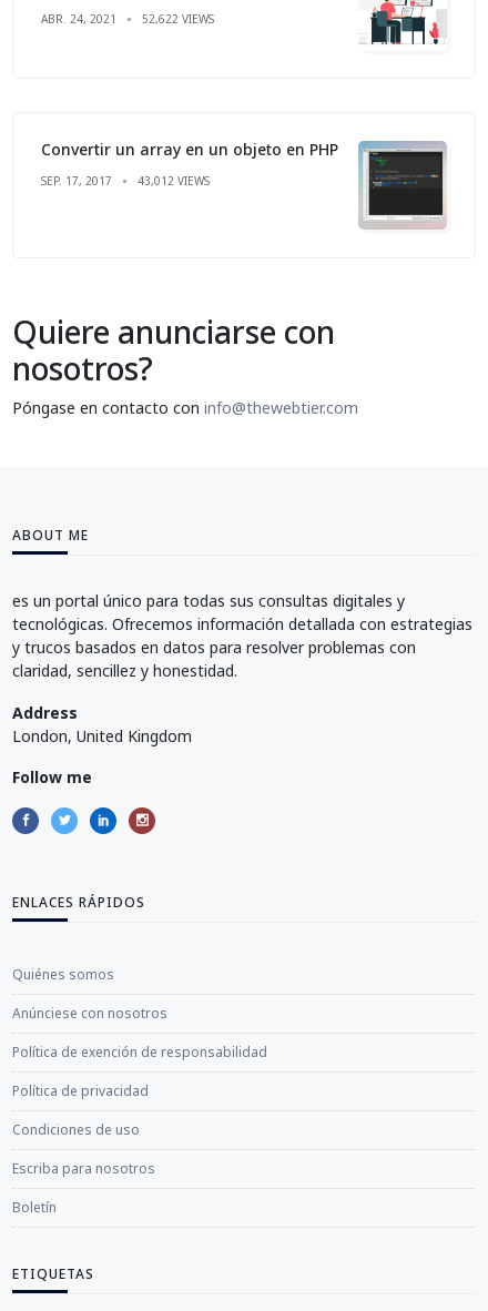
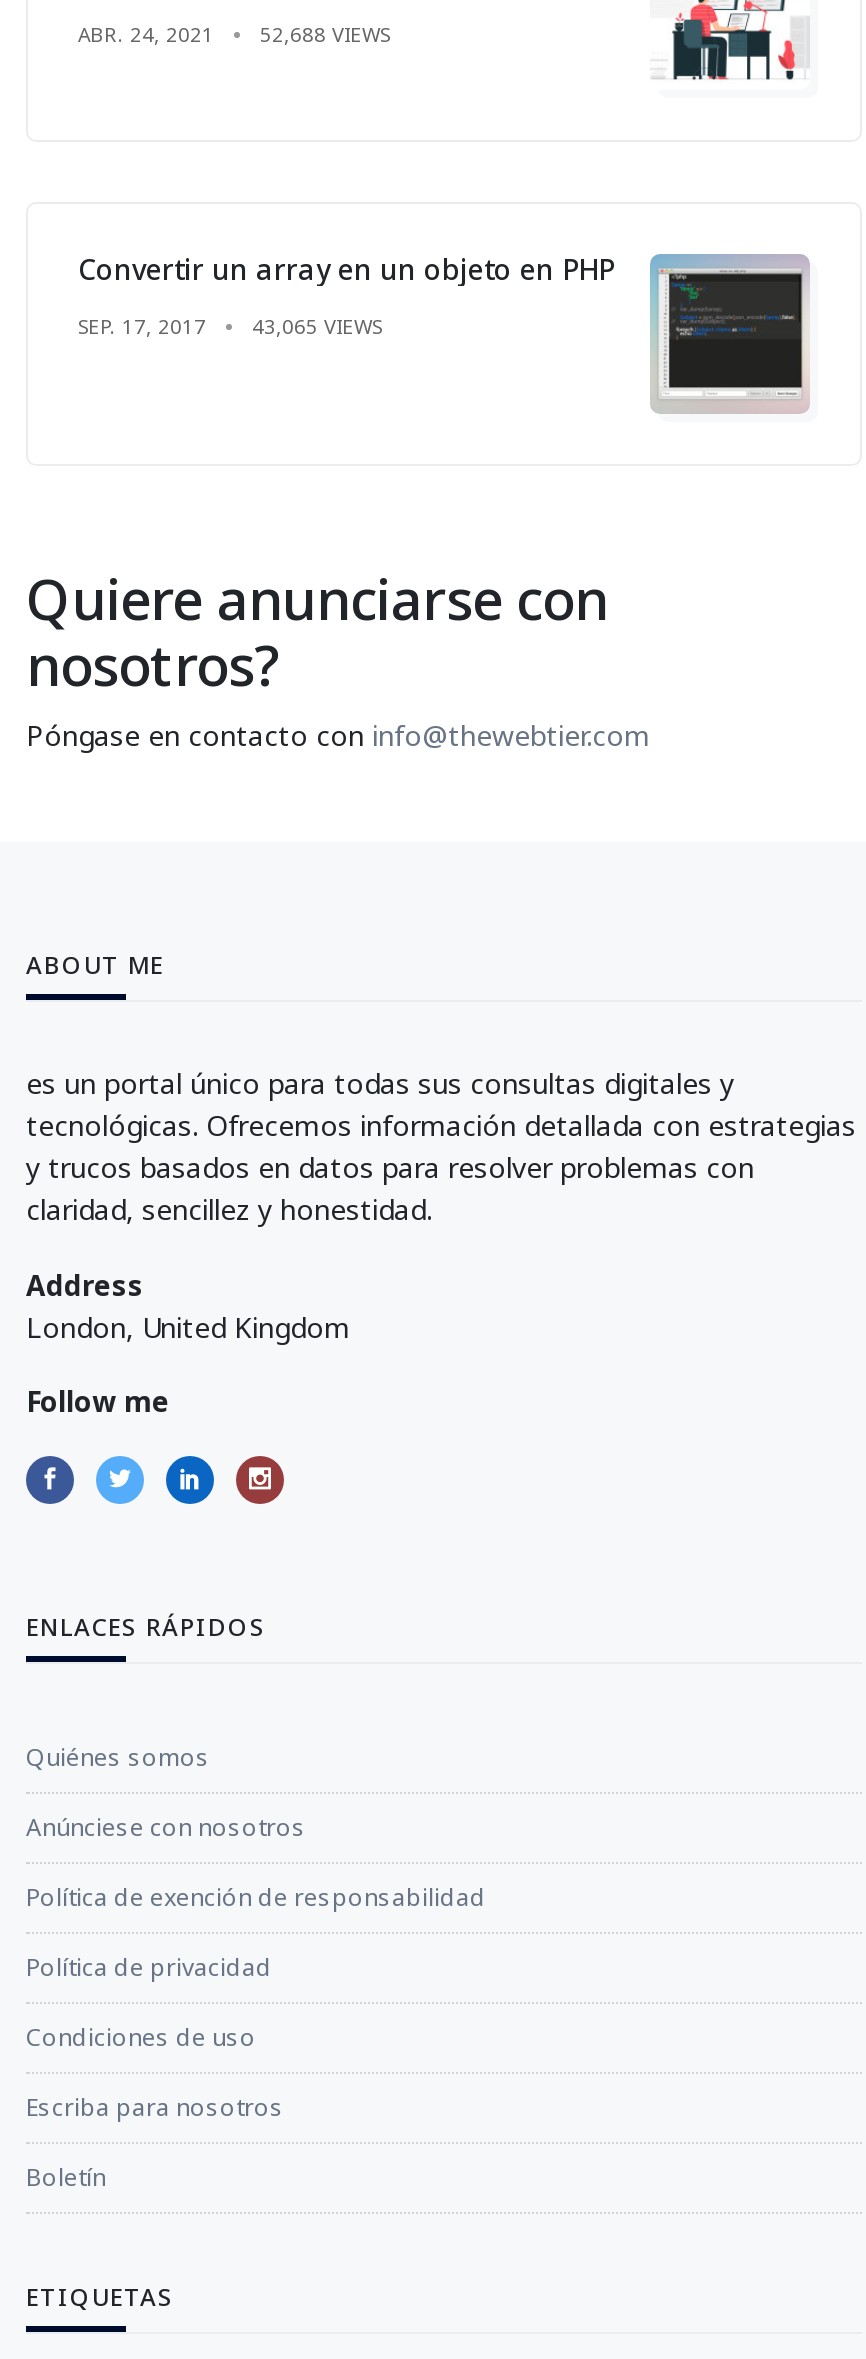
- ABR. 24, 2021 52,622 VIEWS
+ ABR. 24, 2021 52,688 VIEWS

- SEP. 17, 2017 43,012 VIEWS
+ SEP. 17, 2017 43,065 VIEWS
